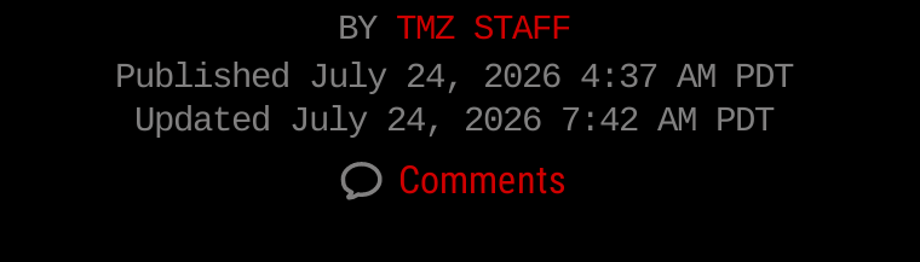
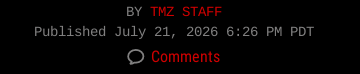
- Published July 24, 2026 4:37 AM PDT
- Updated July 24, 2026 7:42 AM PDT
+ Published July 21, 2026 6:26 PM PDT
